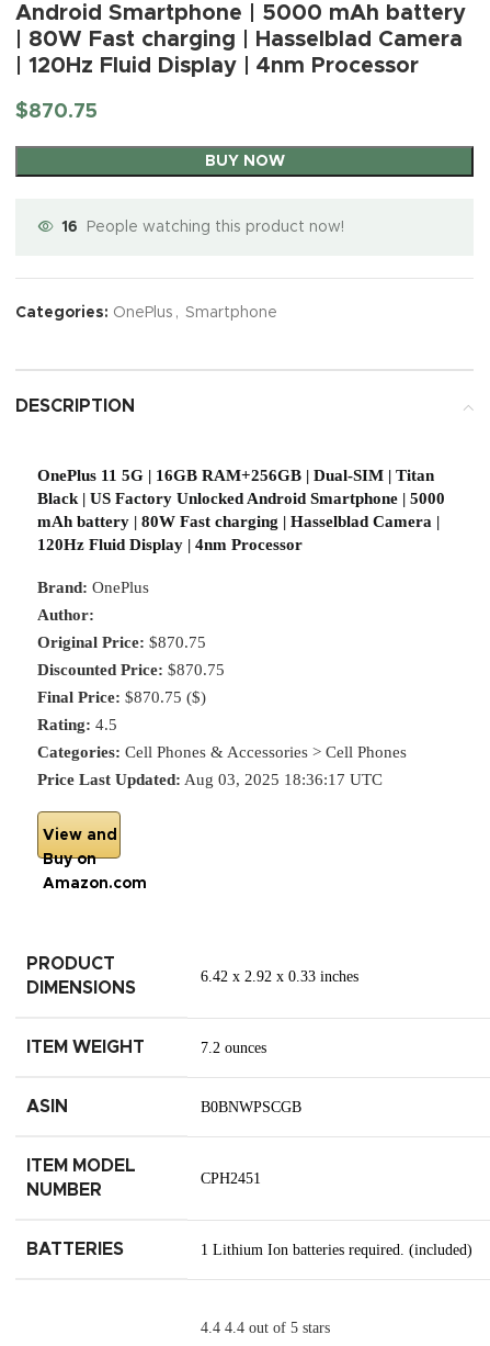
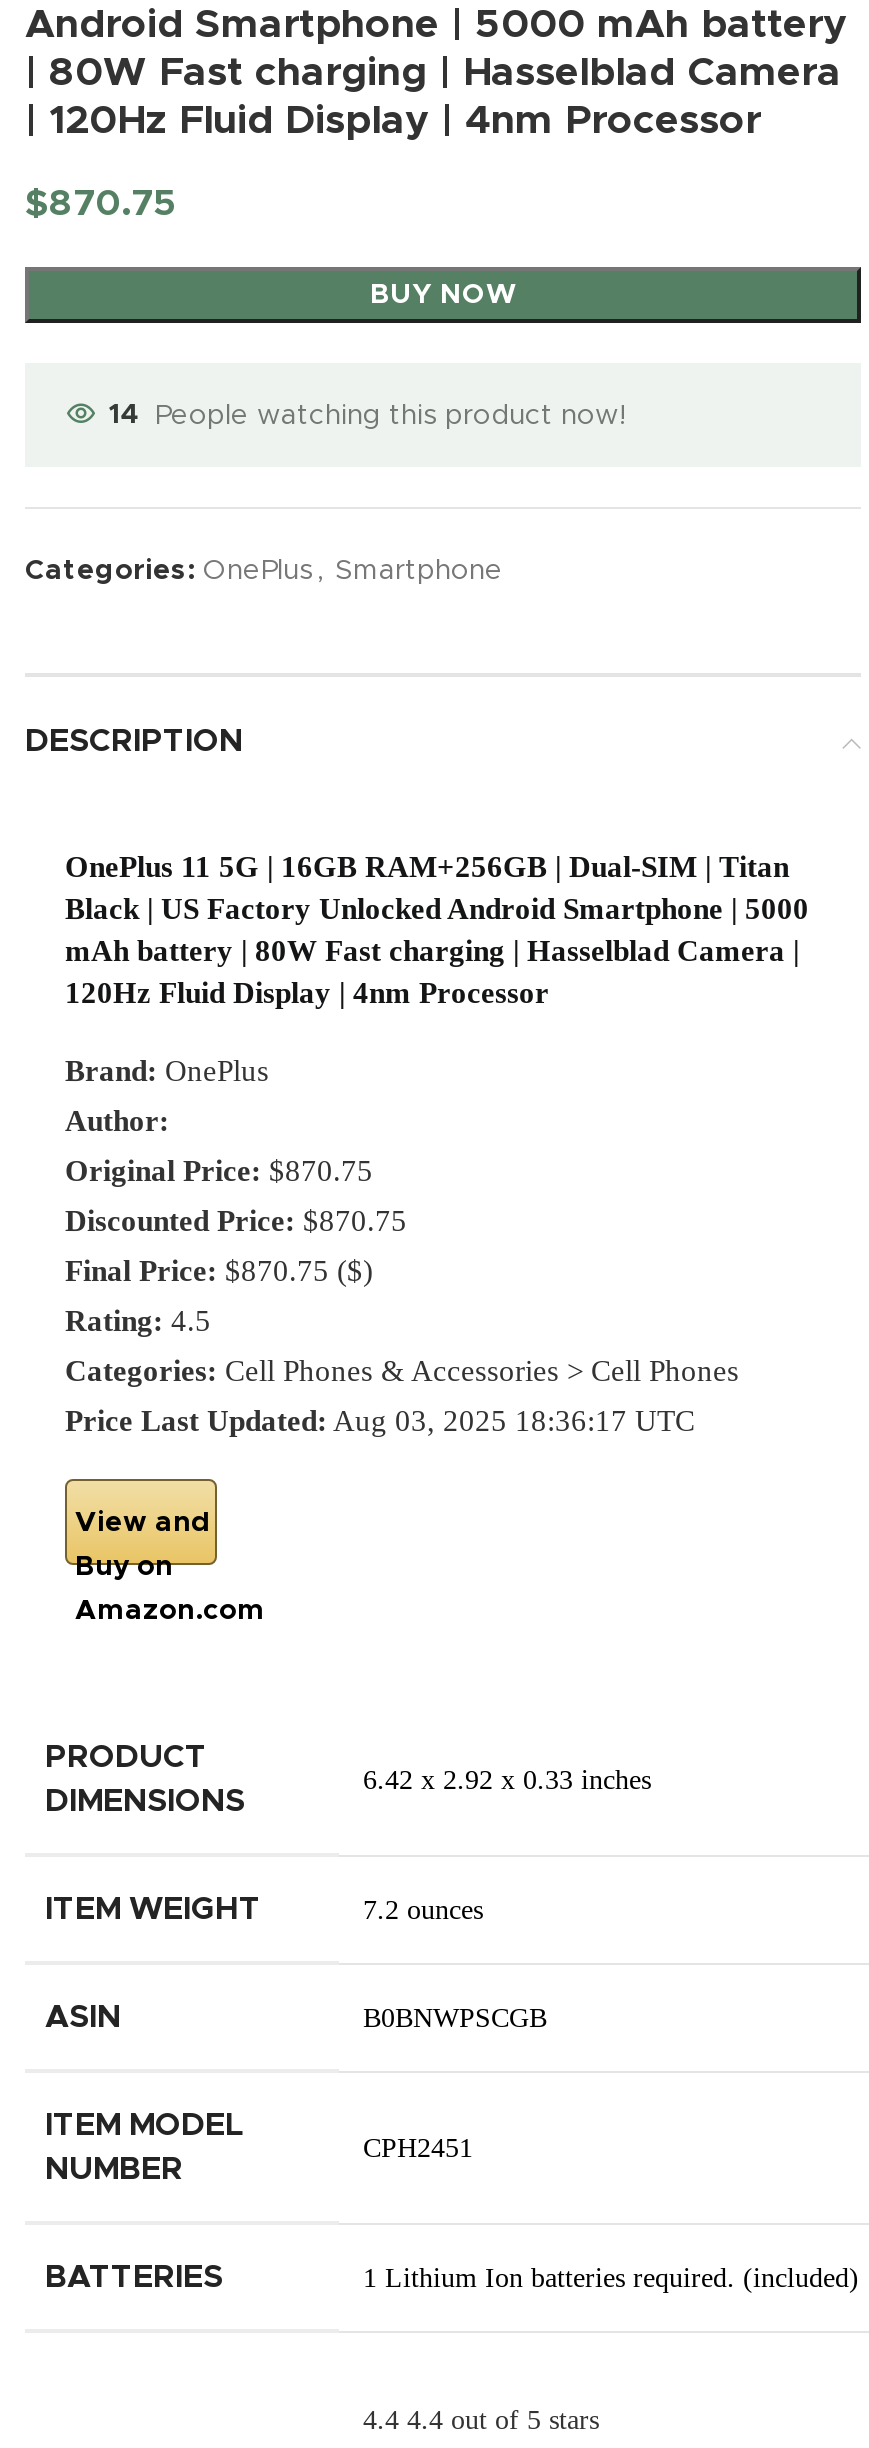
- 16 People watching this product now!
+ 14 People watching this product now!
